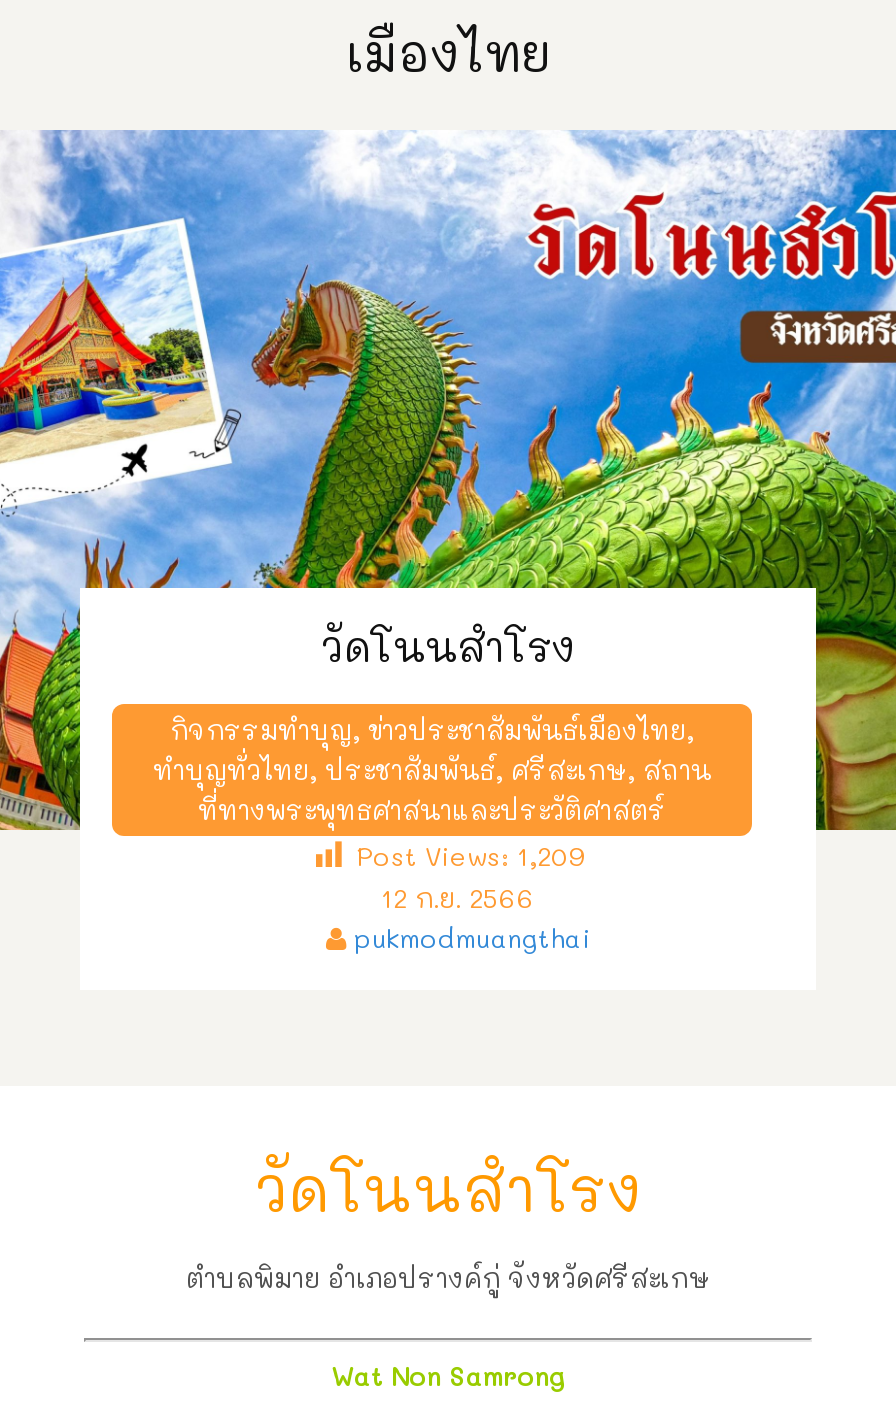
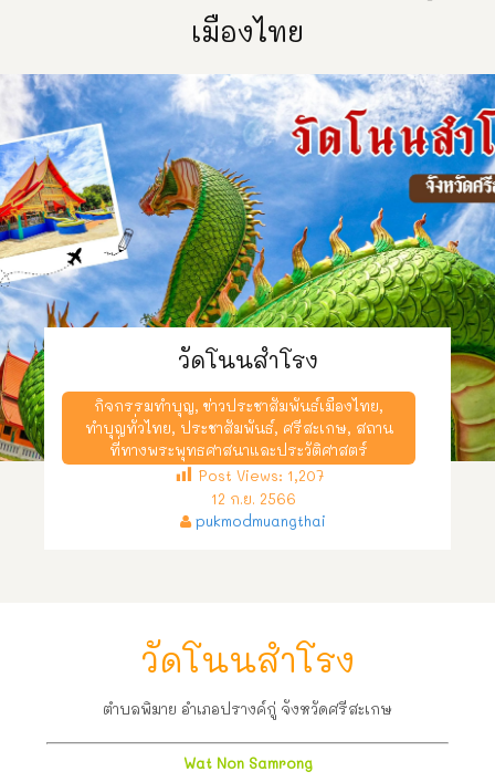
- Post Views: 1,209
+ Post Views: 1,207
